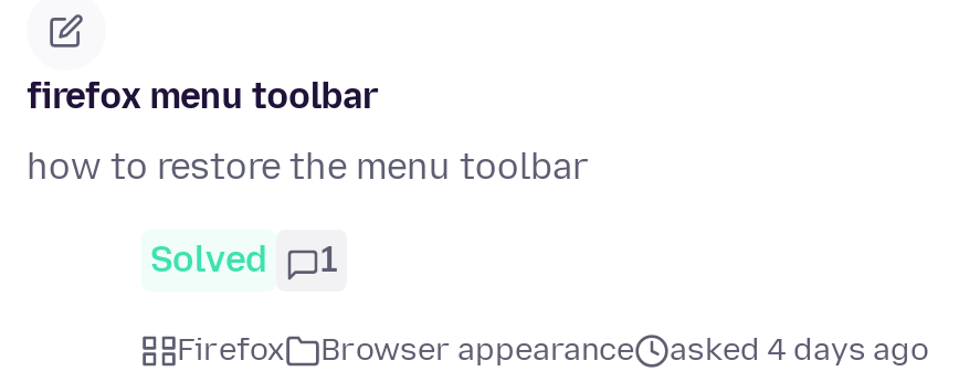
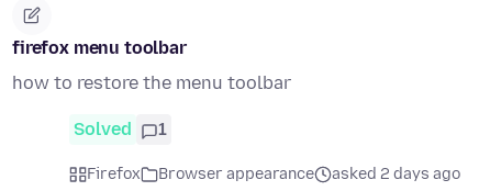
- asked 4 days ago
+ asked 2 days ago
